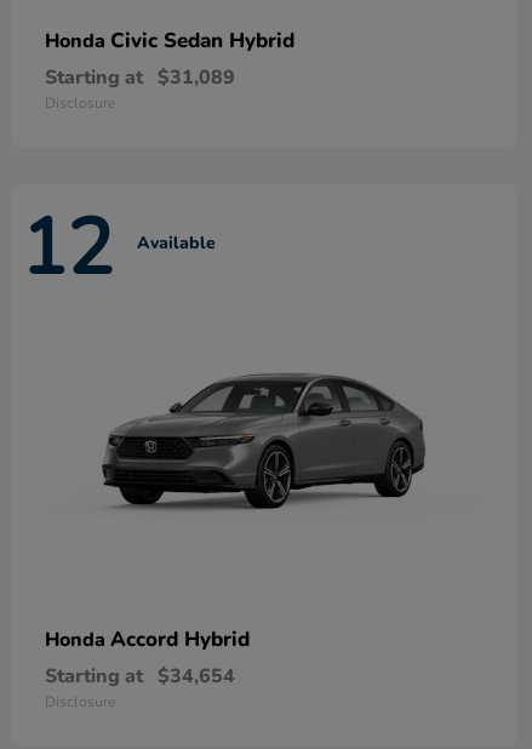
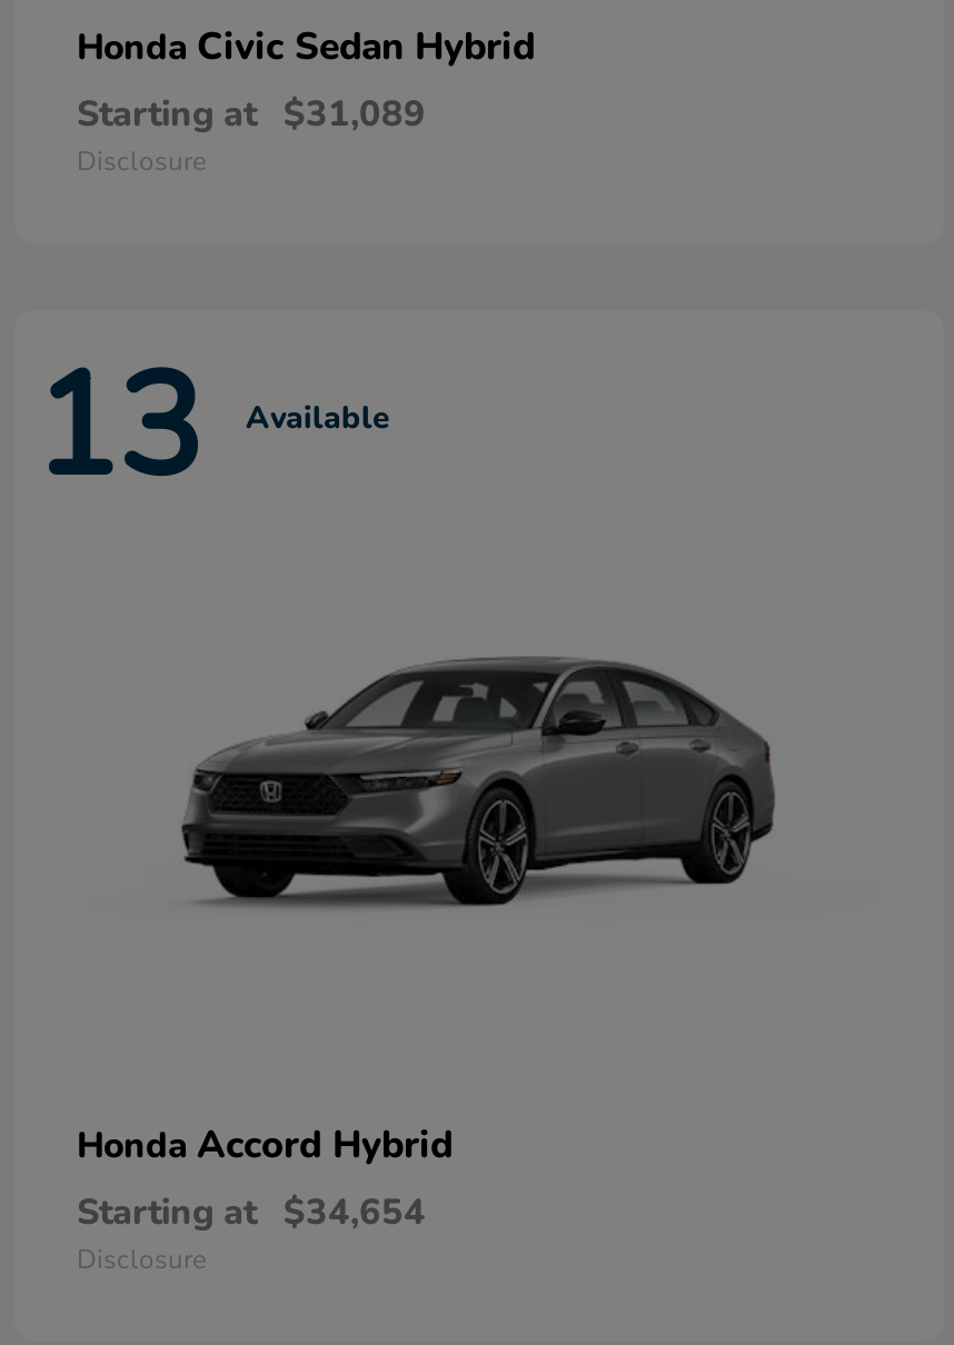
- 12 Available
+ 13 Available
